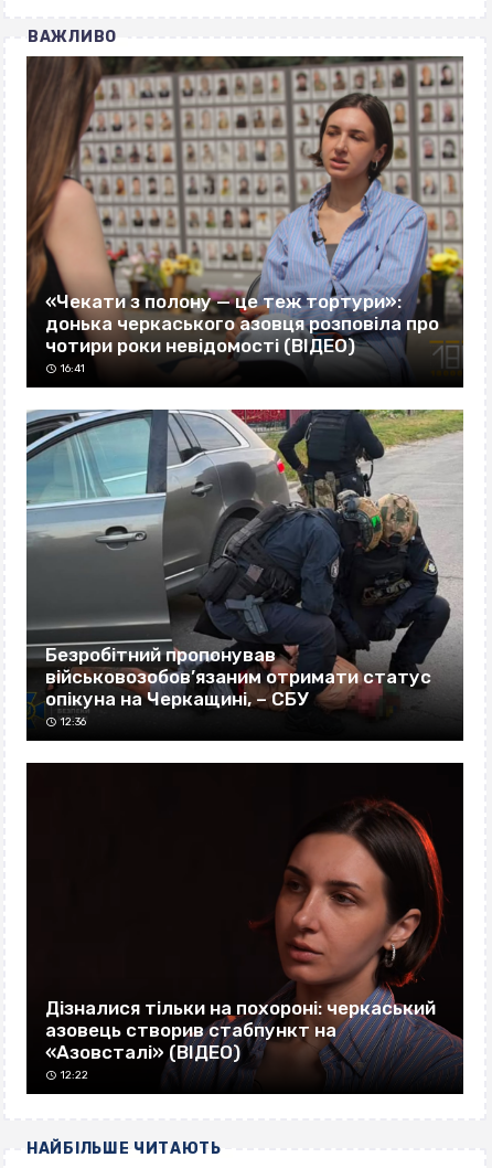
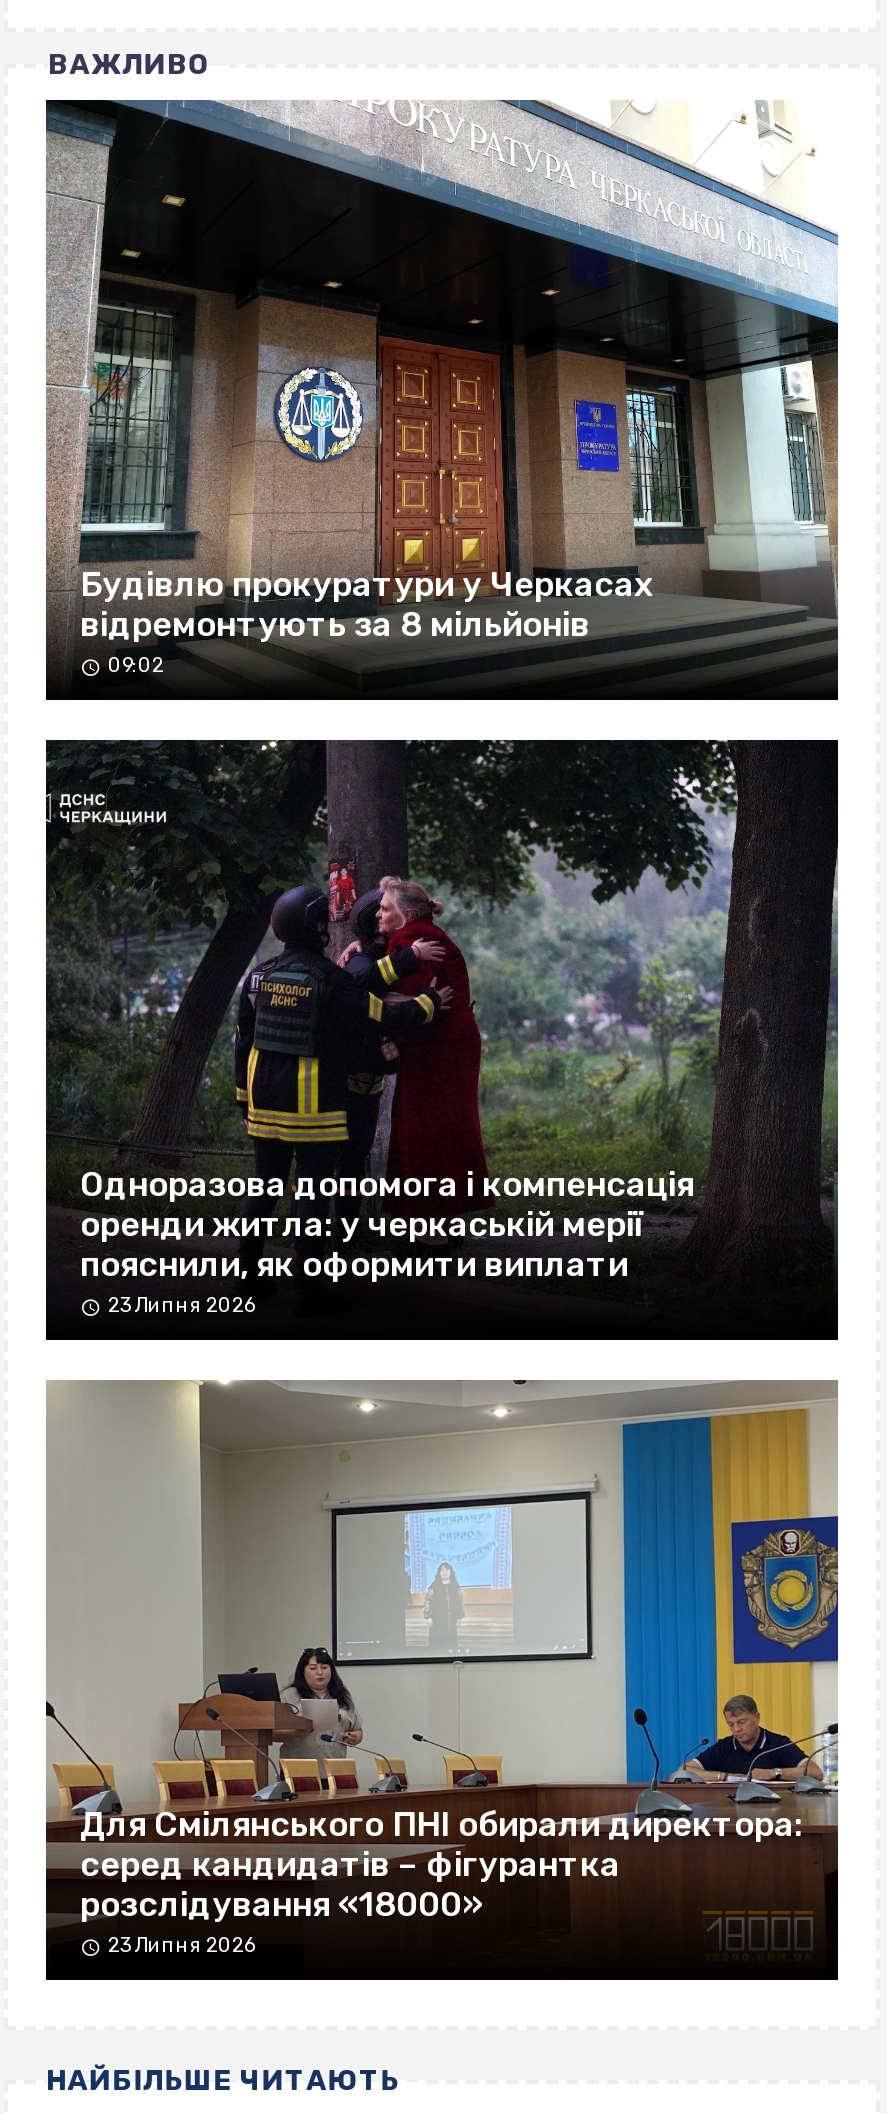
- [image]
- «Чекати з полону — це теж тортури»:
- донька черкаського азовця розповіла про
- чотири роки невідомості (ВІДЕО)
- 16:41
+ [image]
+ Будівлю прокуратури у Черкасах
+ відремонтують за 8 мільйонів
+ 09:02

- [image]
- Безробітний пропонував
- військовозобов’язаним отримати статус
- опікуна на Черкащині, – СБУ
- 12:36
+ [image]
+ Одноразова допомога і компенсація
+ оренди житла: у черкаській мерії
+ пояснили, як оформити виплати
+ 23 Липня 2026

- [image]
- Дізналися тільки на похороні: черкаський
- азовець створив стабпункт на
- «Азовсталі» (ВІДЕО)
- 12:22
+ [image]
+ Для Смілянського ПНІ обирали директора:
+ серед кандидатів – фігурантка
+ розслідування «18000»
+ 23 Липня 2026
